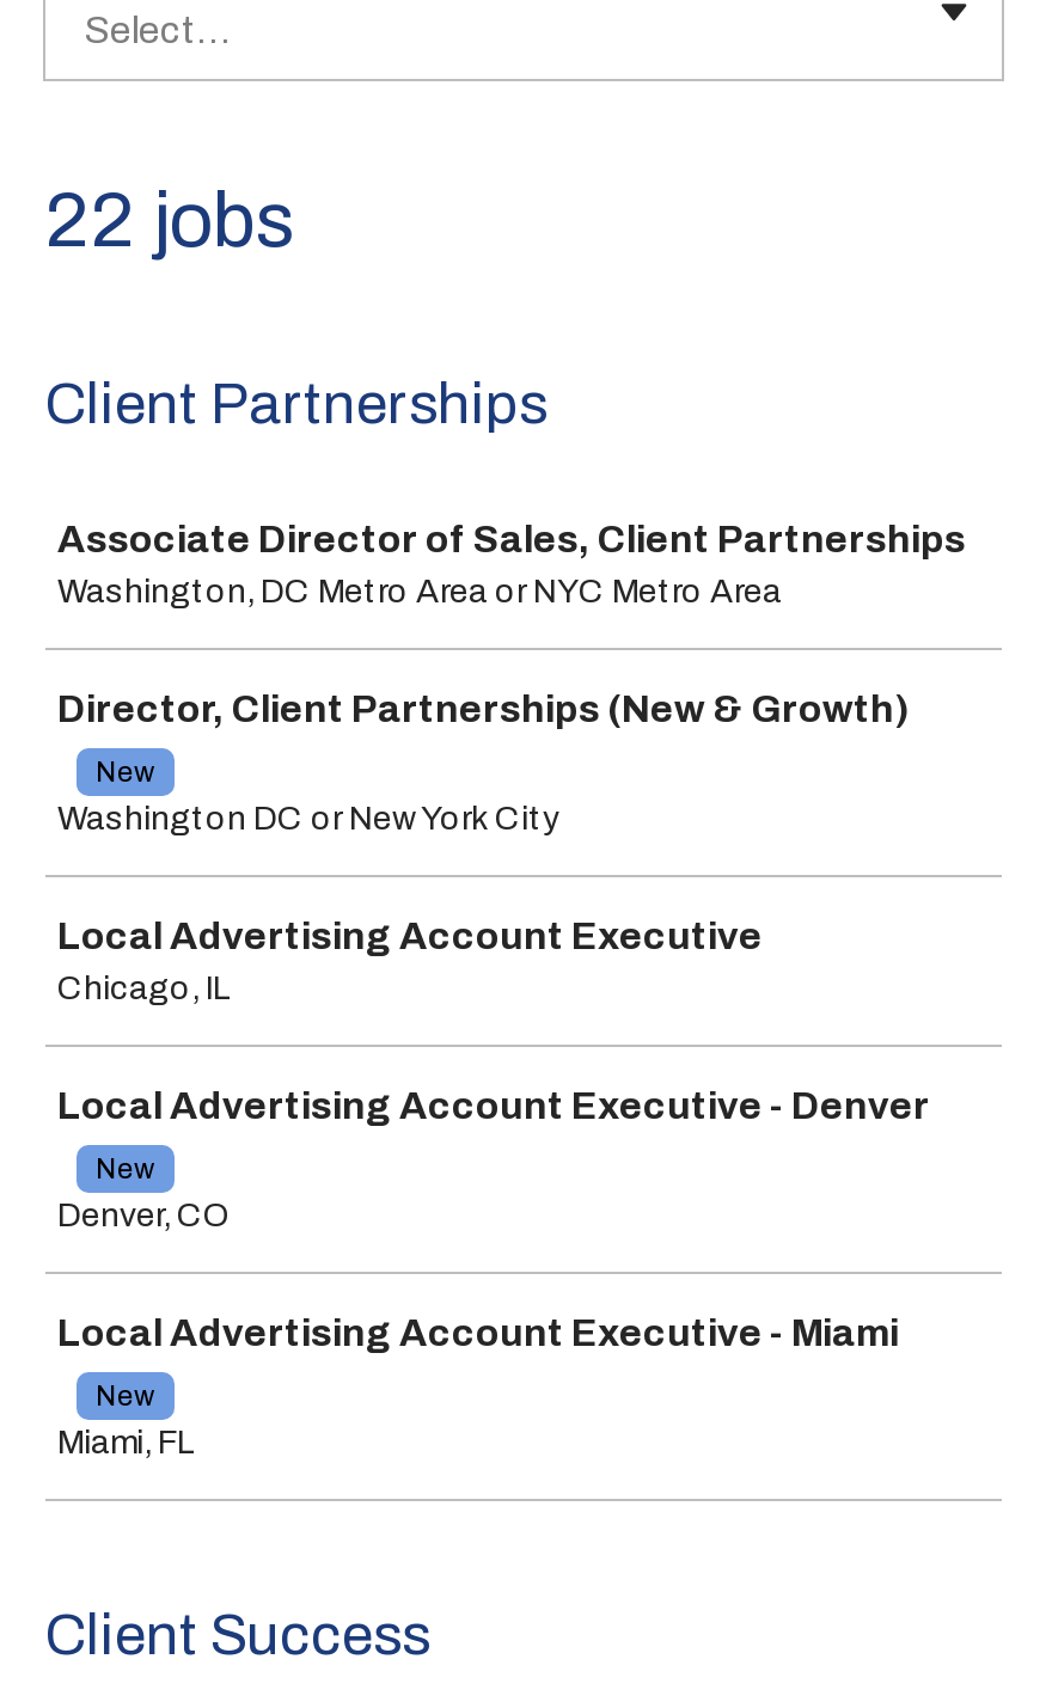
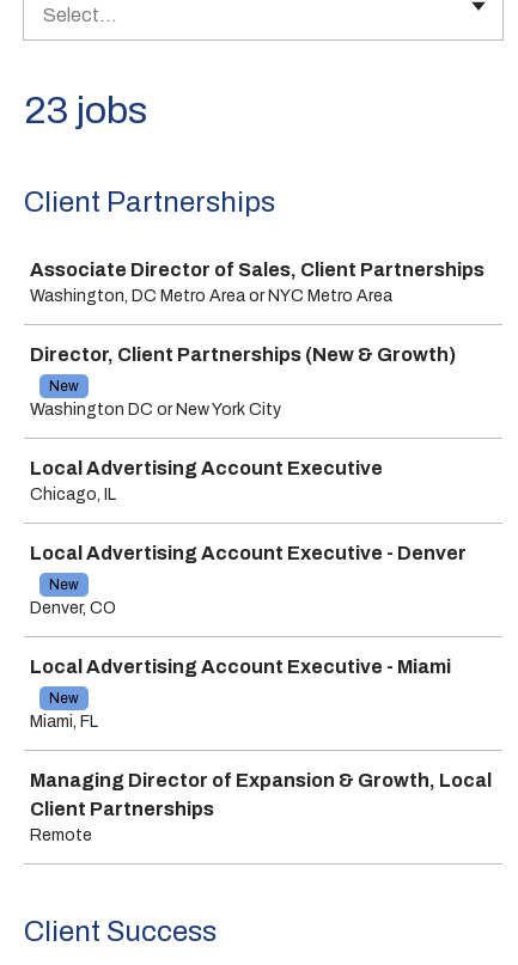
- 22 jobs
+ 23 jobs

+ Managing Director of Expansion & Growth, Local
+ Client Partnerships
+ Remote
